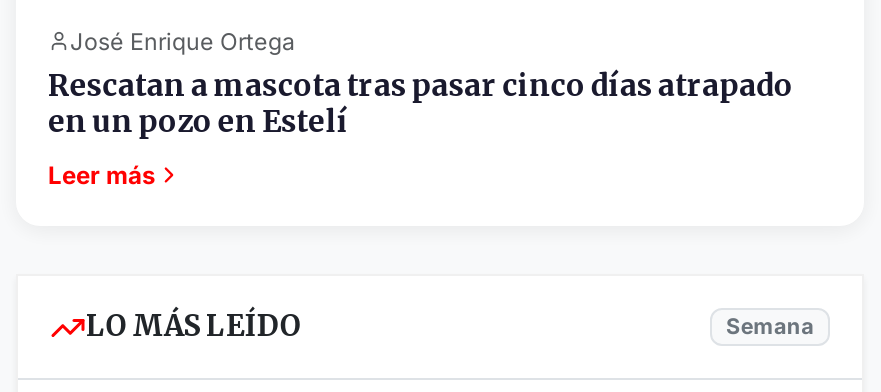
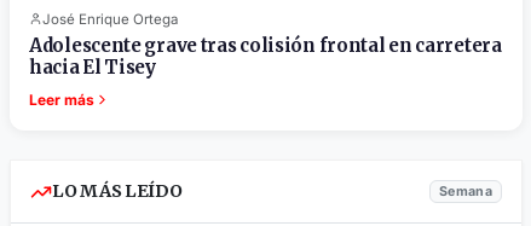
- Rescatan a mascota tras pasar cinco días atrapado
- en un pozo en Estelí
+ Adolescente grave tras colisión frontal en carretera
+ hacia El Tisey
